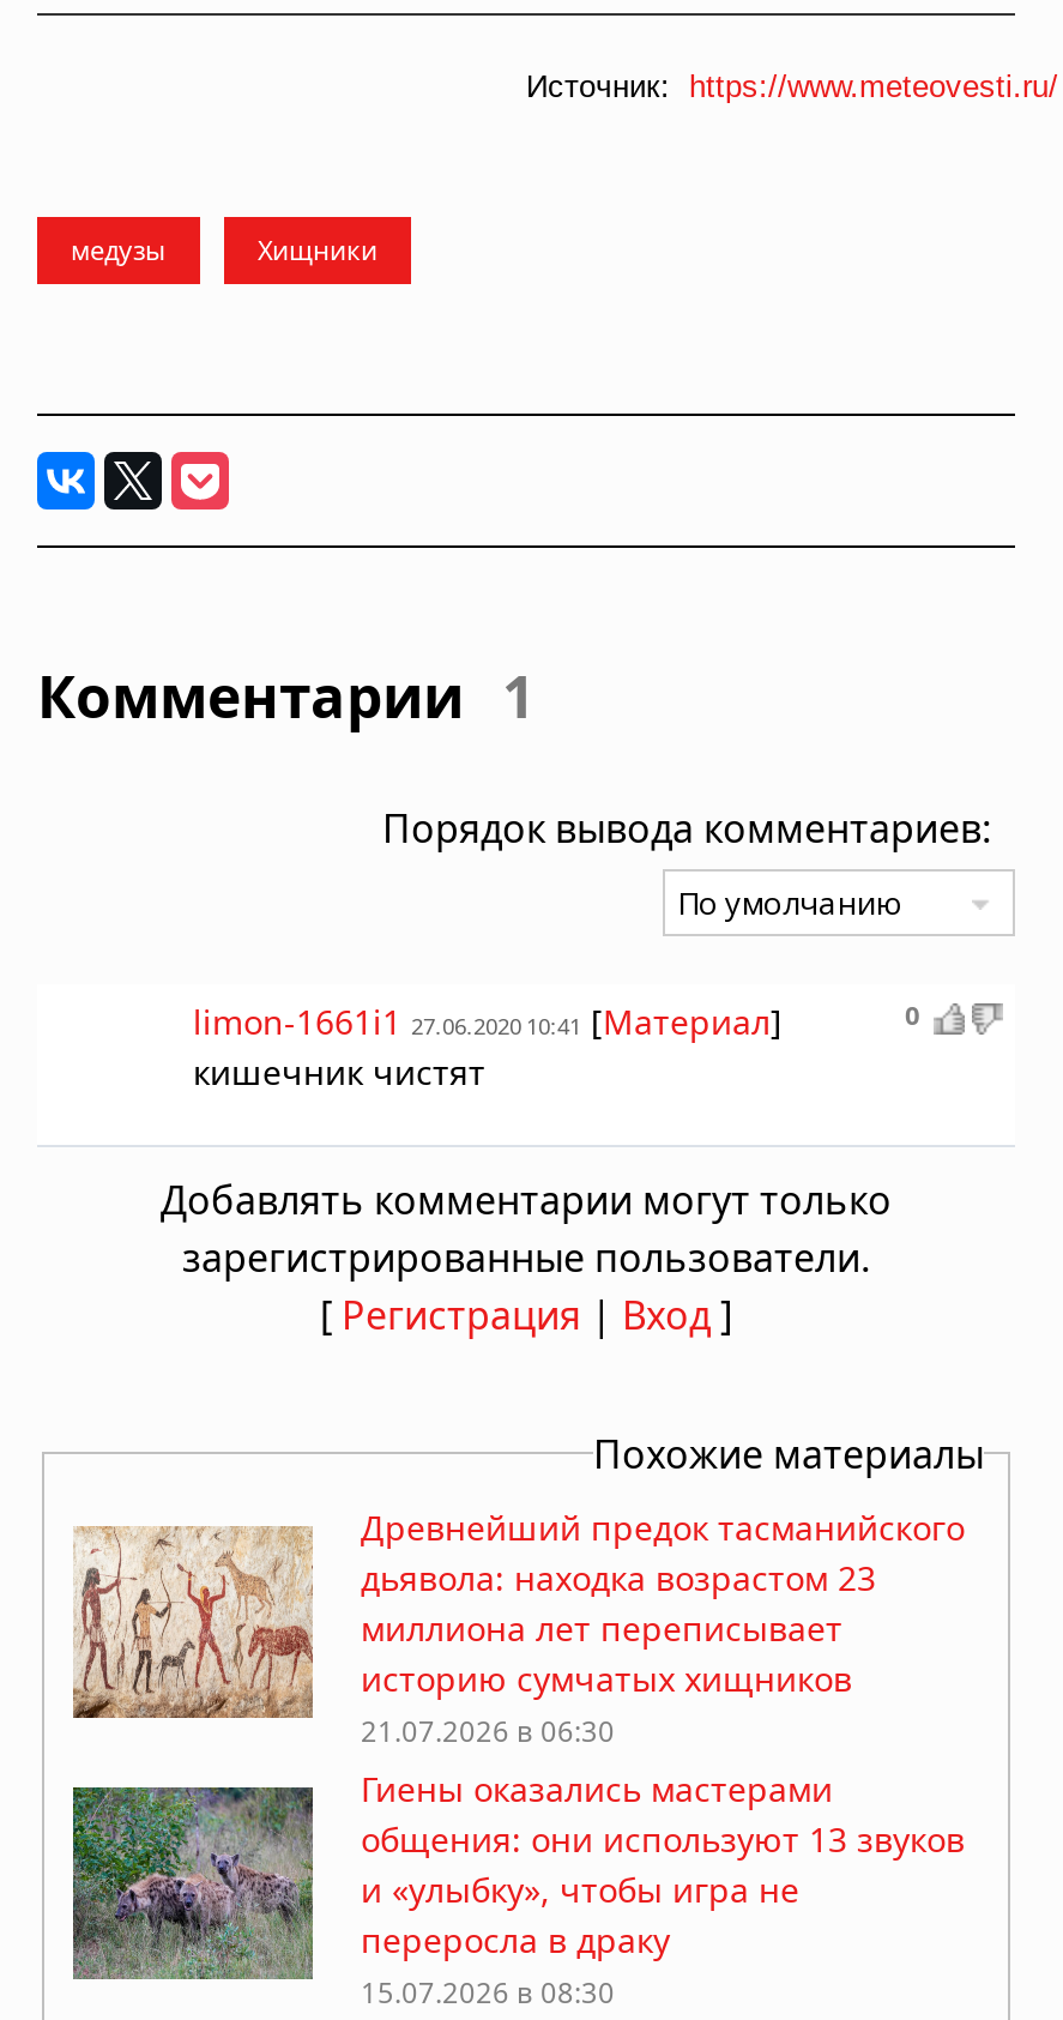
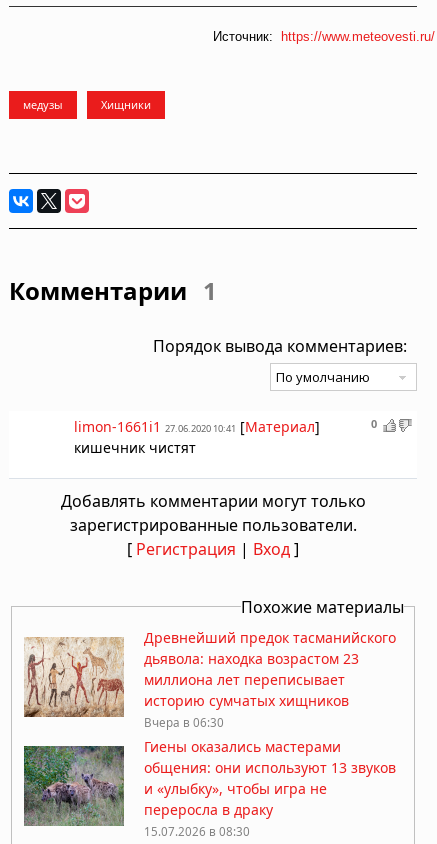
- 21.07.2026 в 06:30
+ Вчера в 06:30
